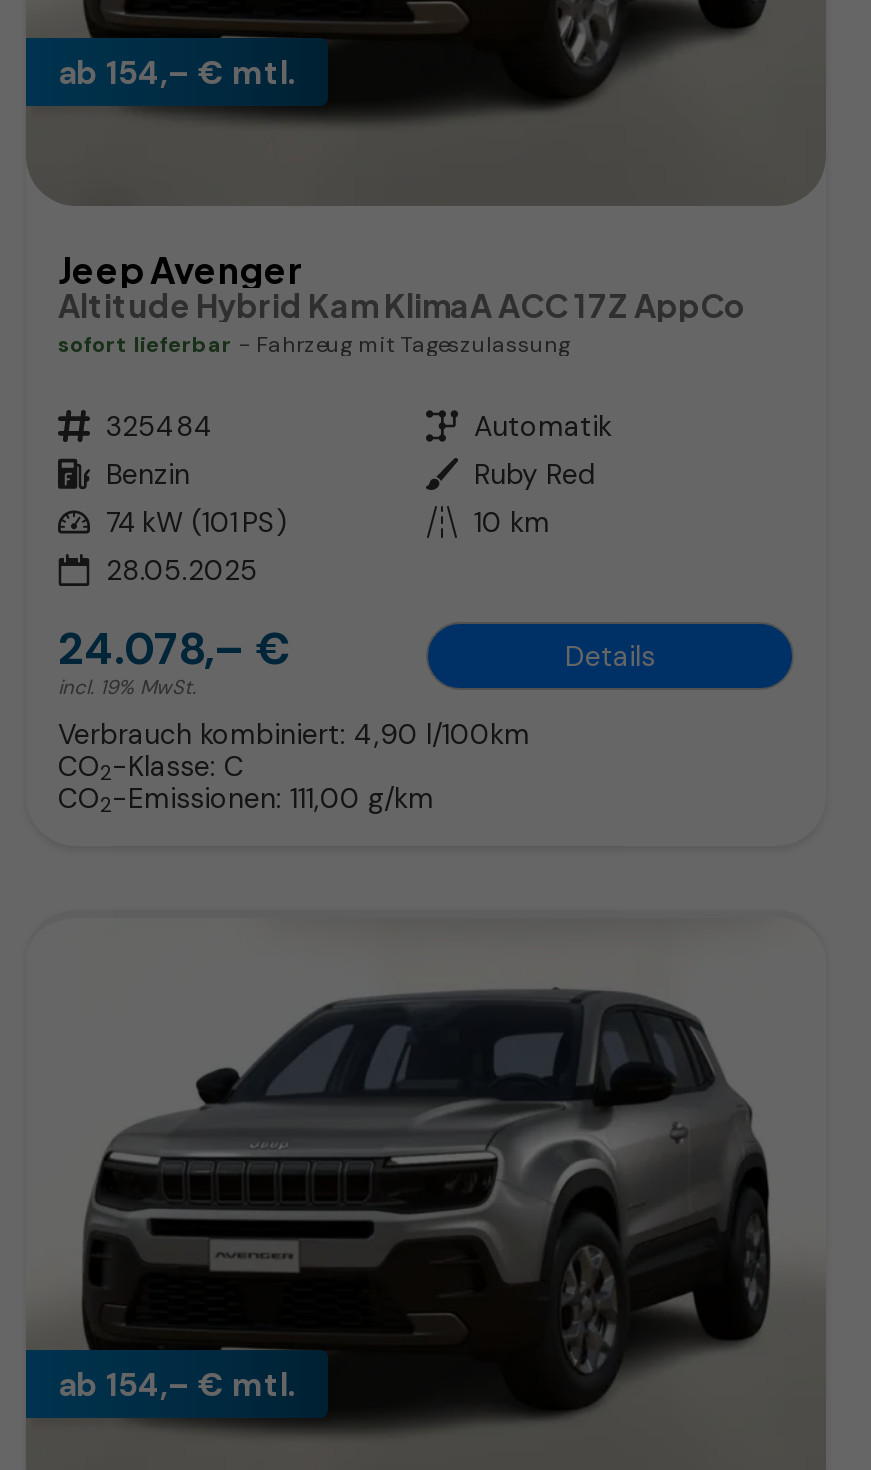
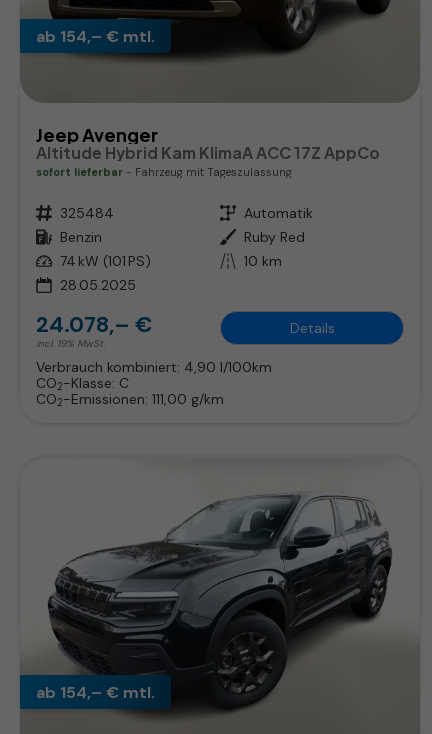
- [image]
+ [image]
